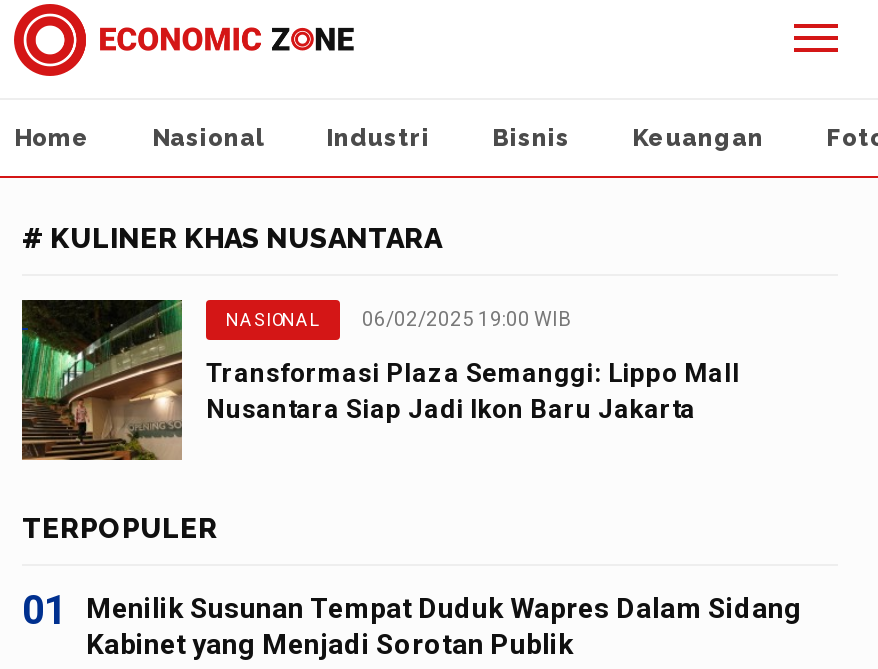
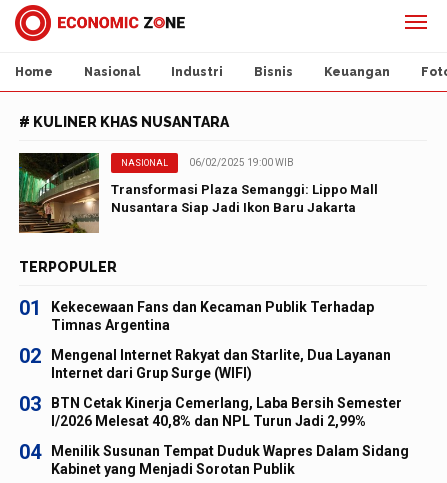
+ Kekecewaan Fans dan Kecaman Publik Terhadap
+ Timnas Argentina
+ 02
+ Mengenal Internet Rakyat dan Starlite, Dua Layanan
+ Internet dari Grup Surge (WIFI)
+ 03
+ BTN Cetak Kinerja Cemerlang, Laba Bersih Semester
+ I/2026 Melesat 40,8% dan NPL Turun Jadi 2,99%
+ 04
